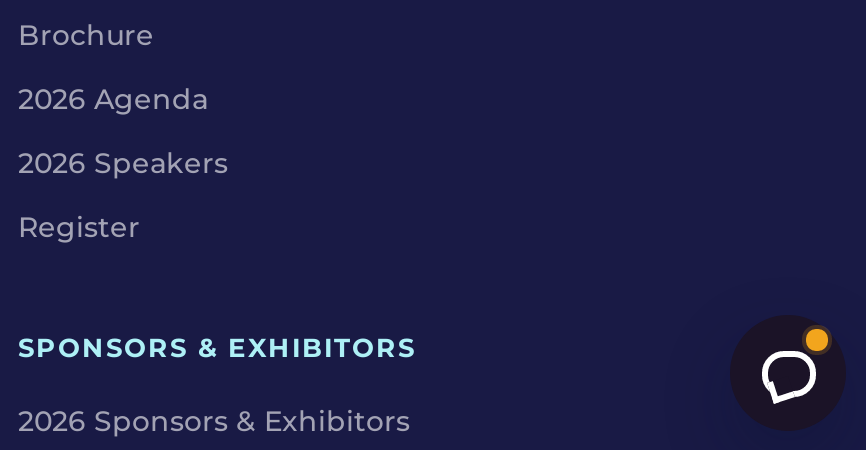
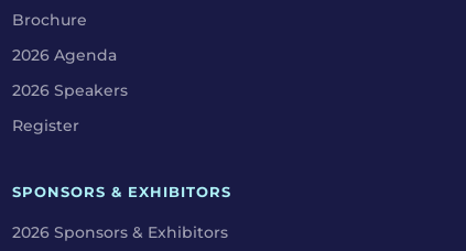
- [image]
